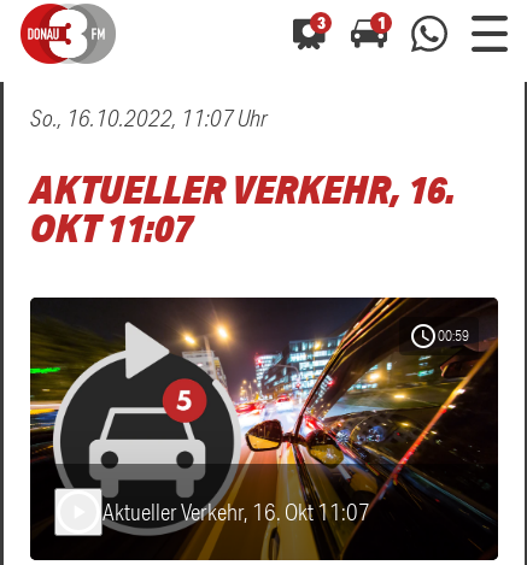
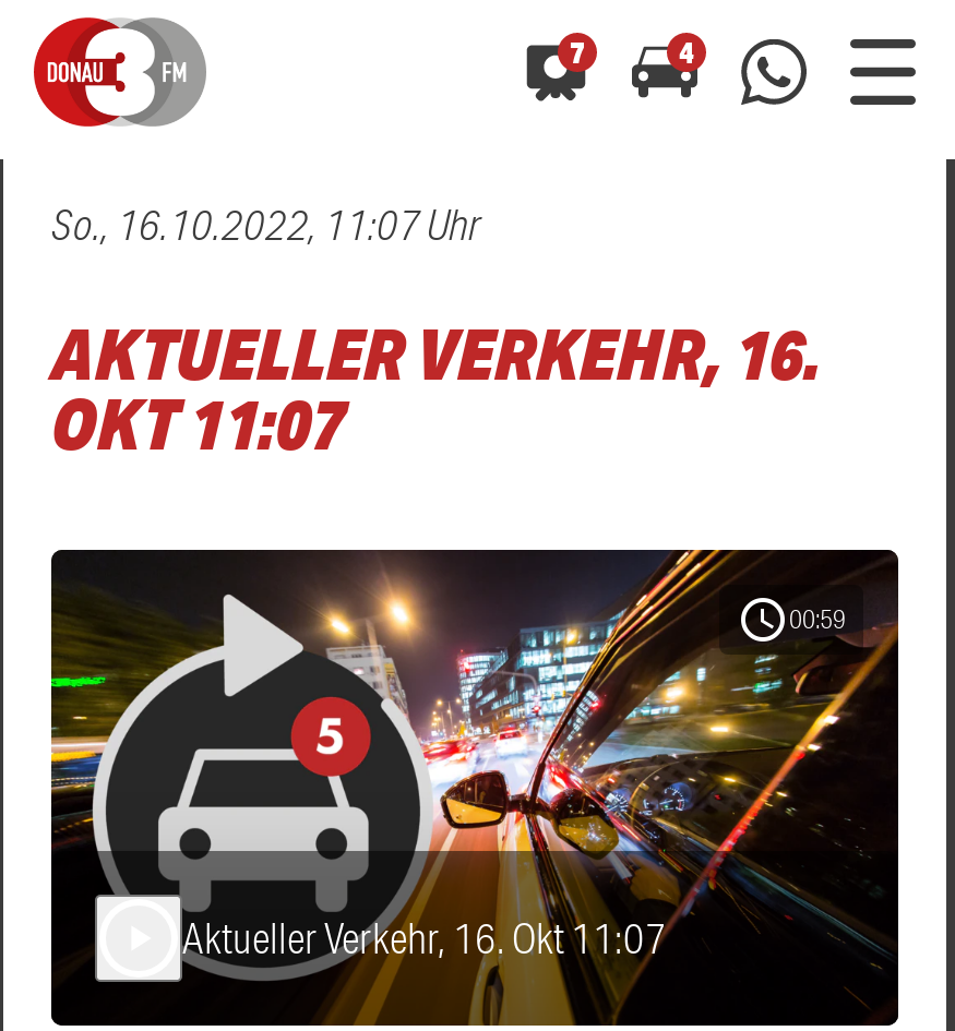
- 3
+ 7

- 1
+ 4
